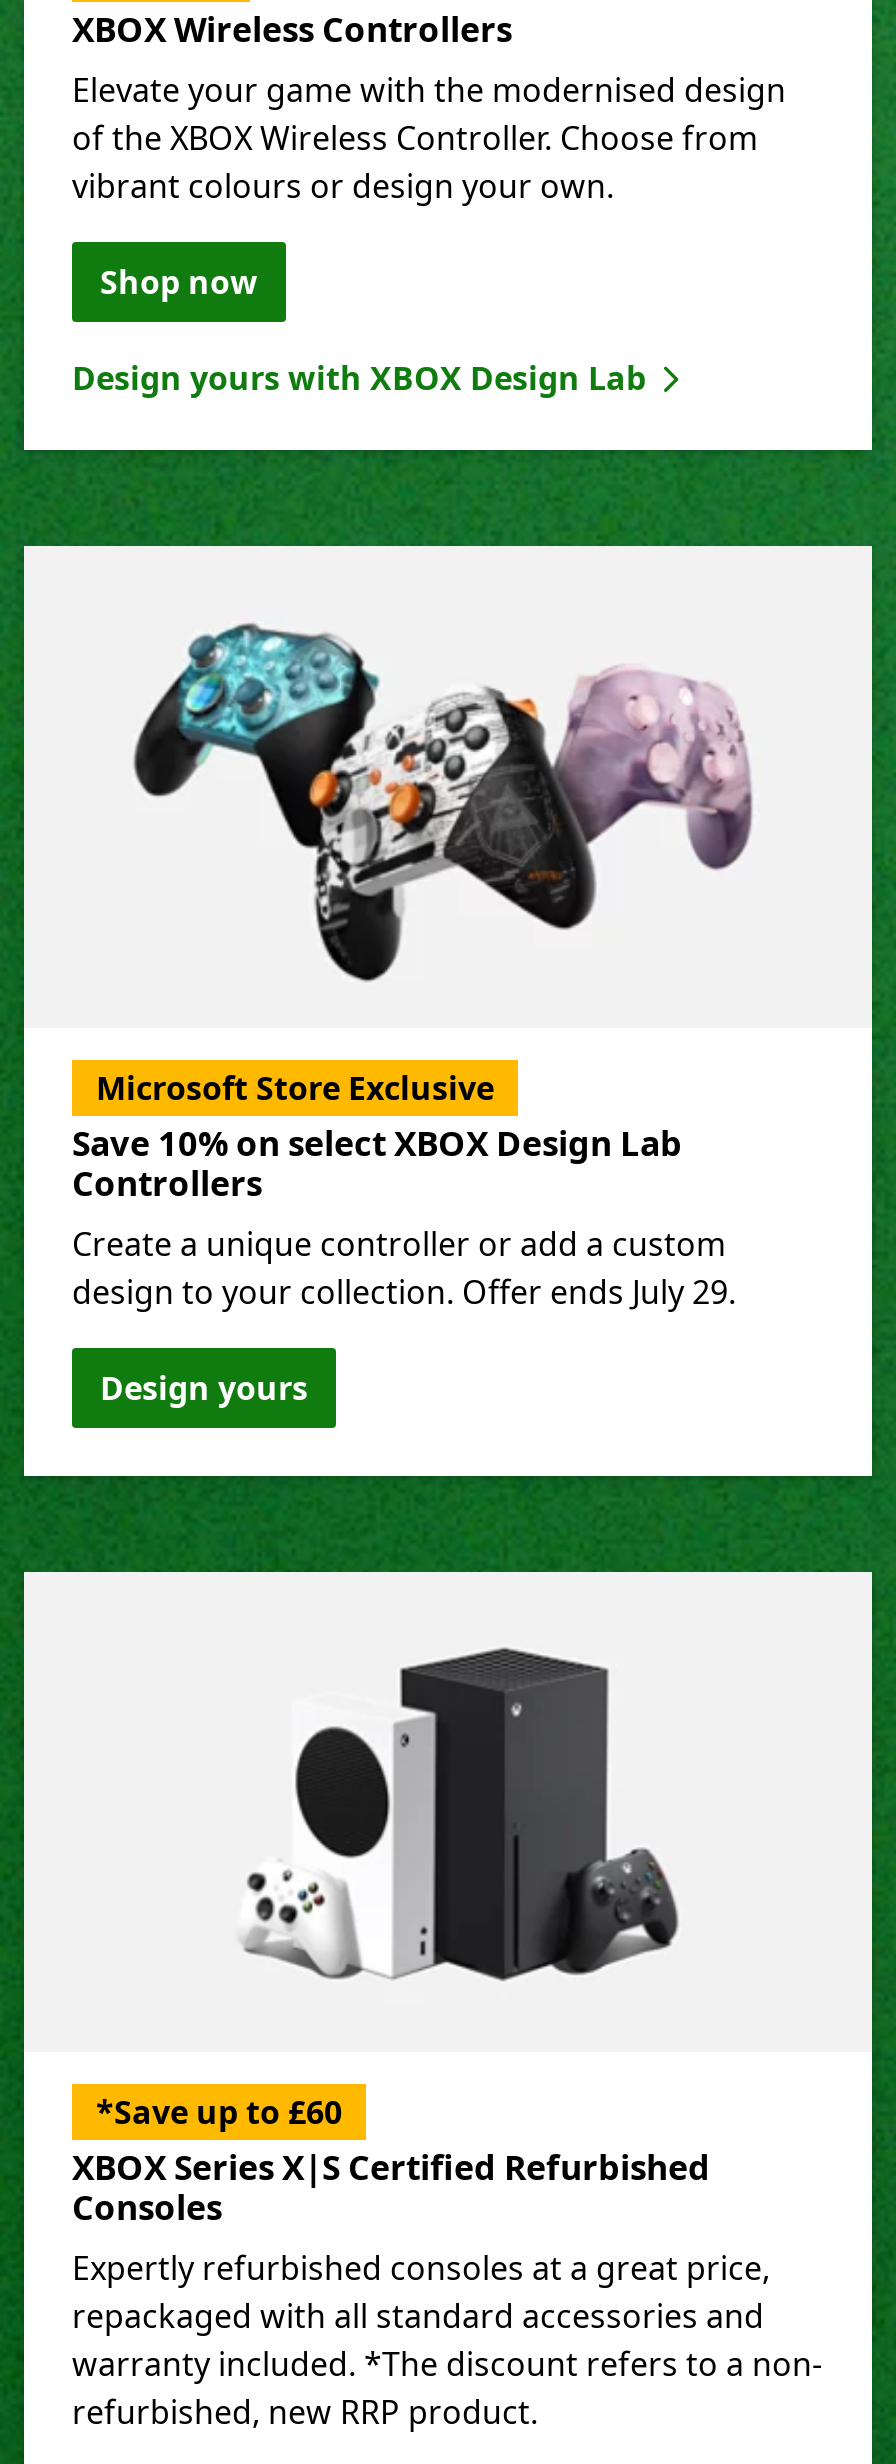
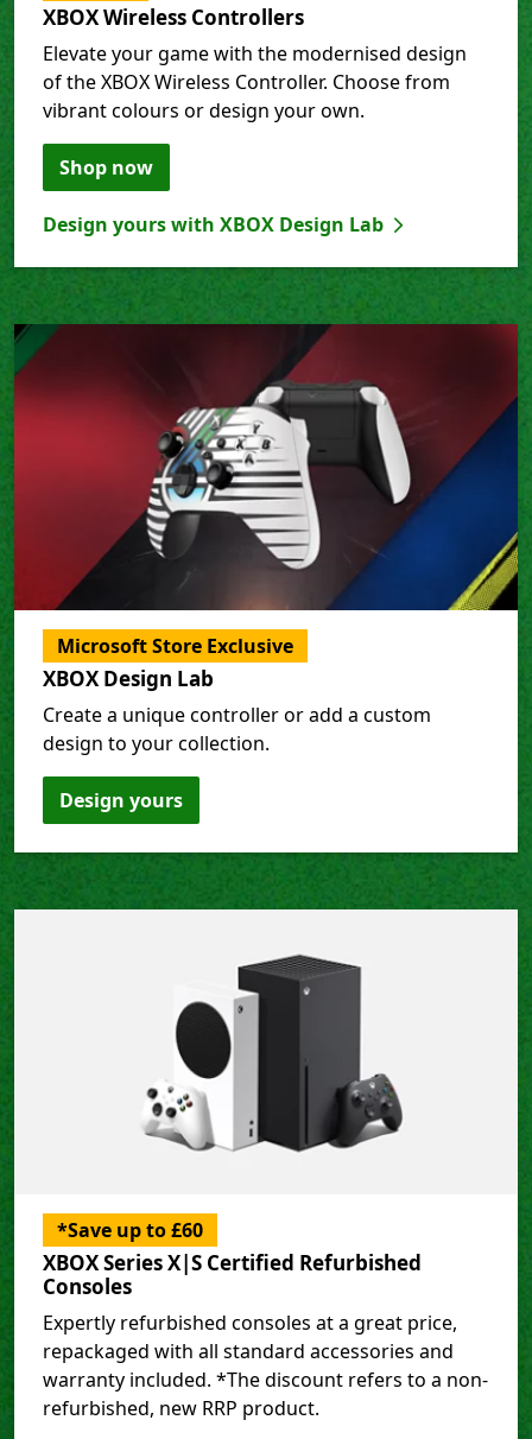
- [image]
+ [image]

- Save 10% on select XBOX Design Lab
- Controllers
+ XBOX Design Lab

- design to your collection. Offer ends July 29.
+ design to your collection.
